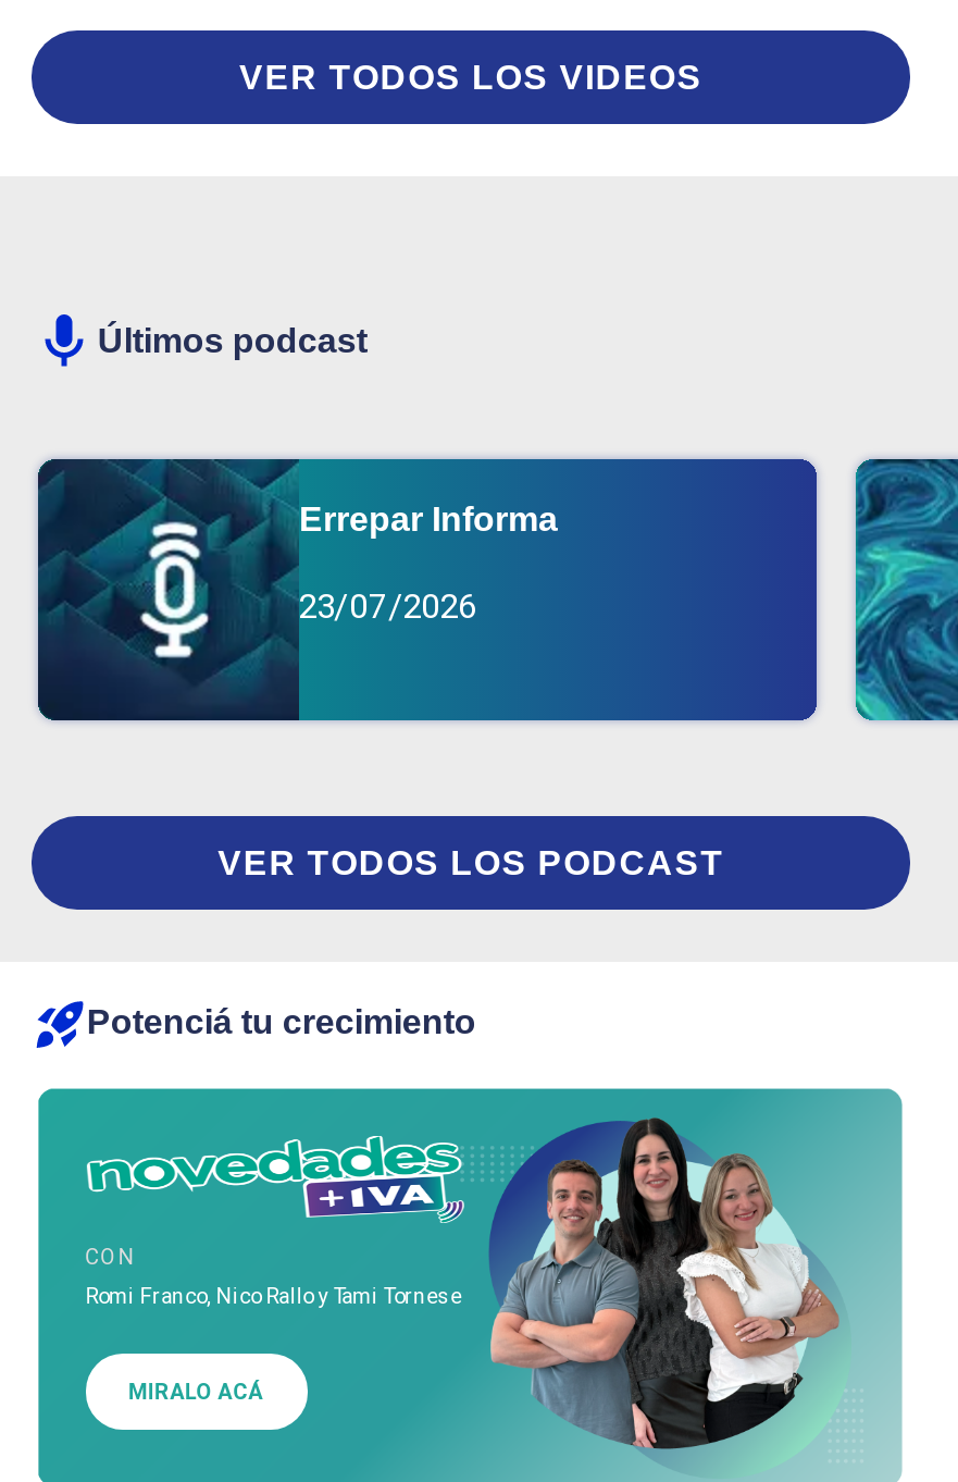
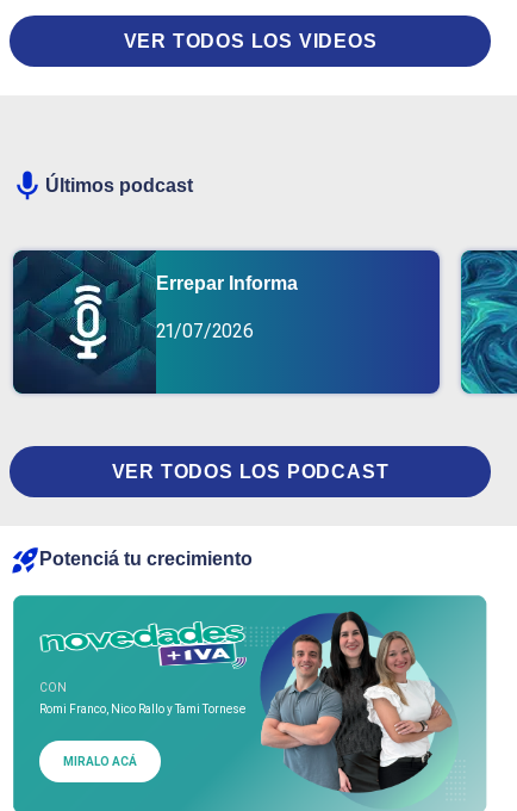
- 23/07/2026
+ 21/07/2026
